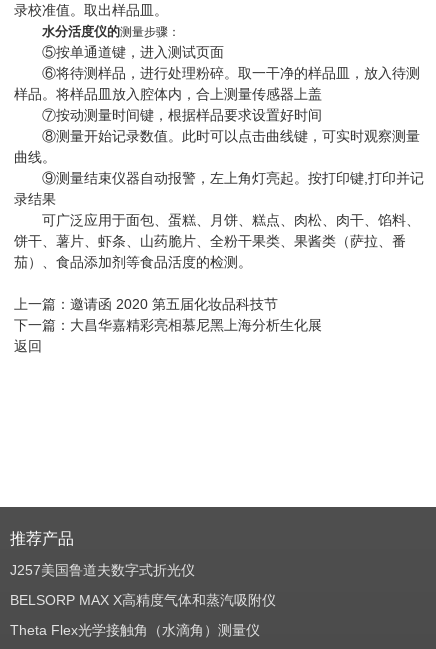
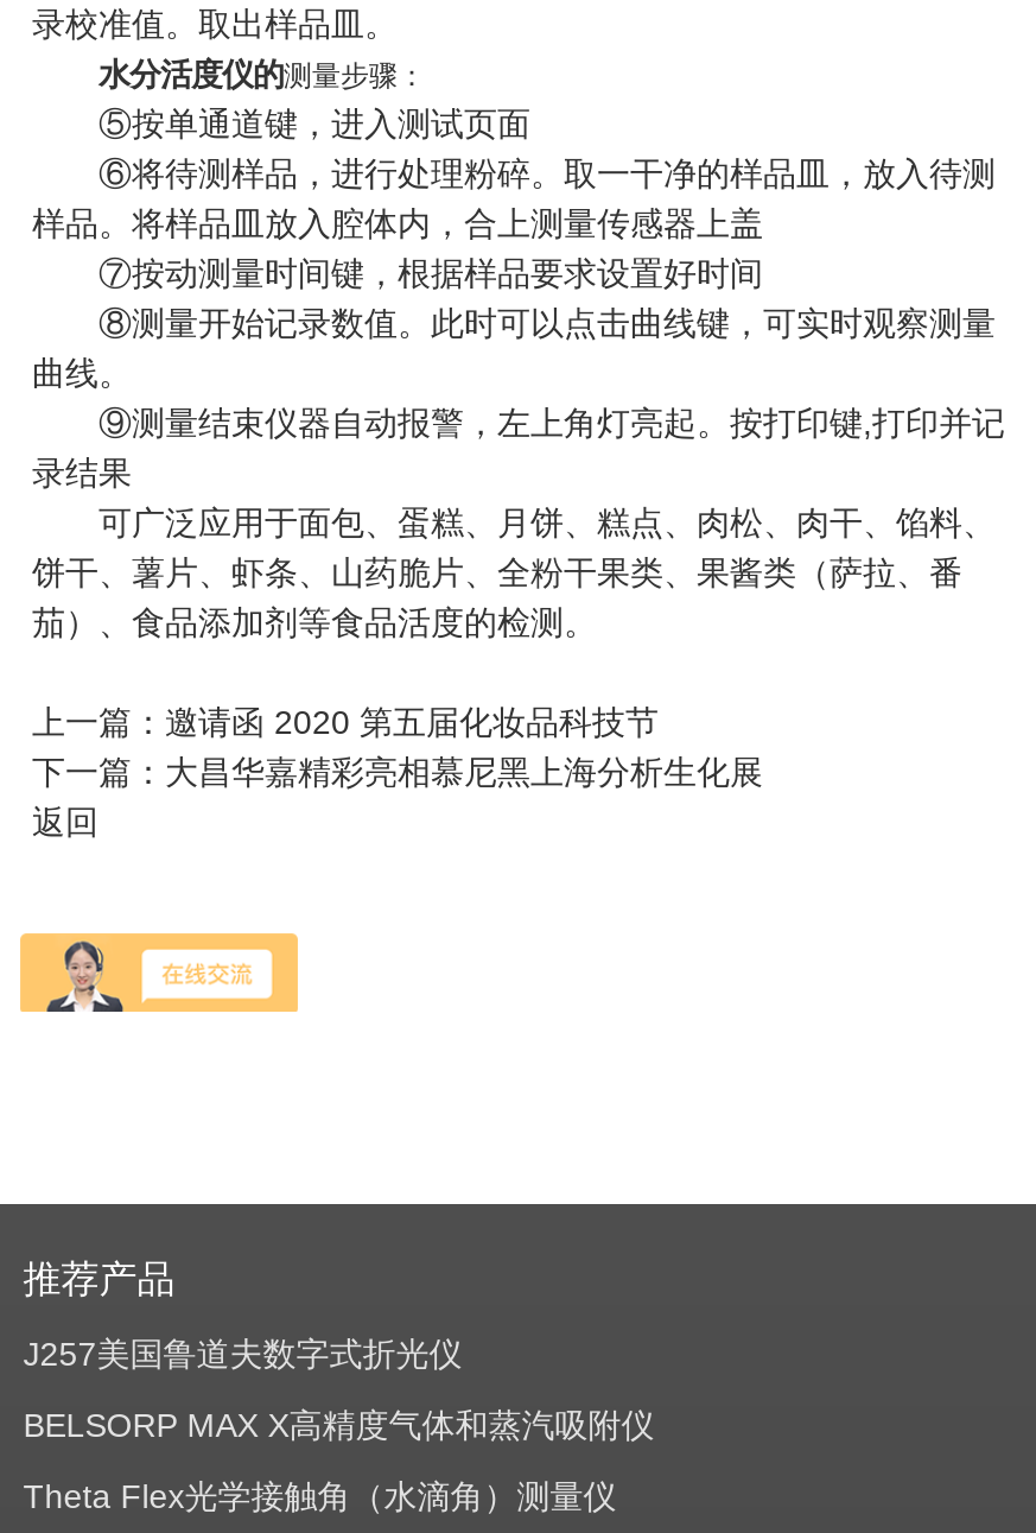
+ [image]
